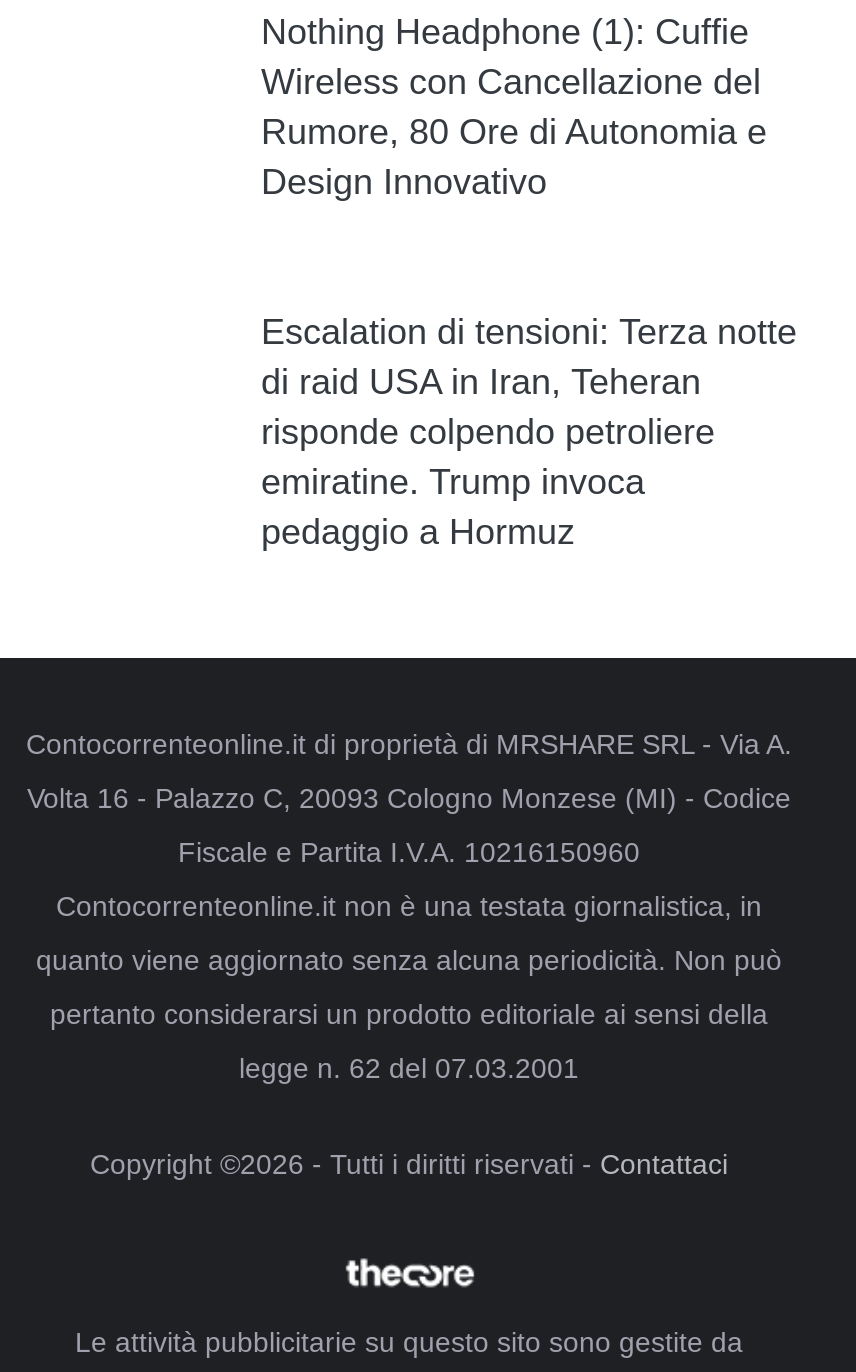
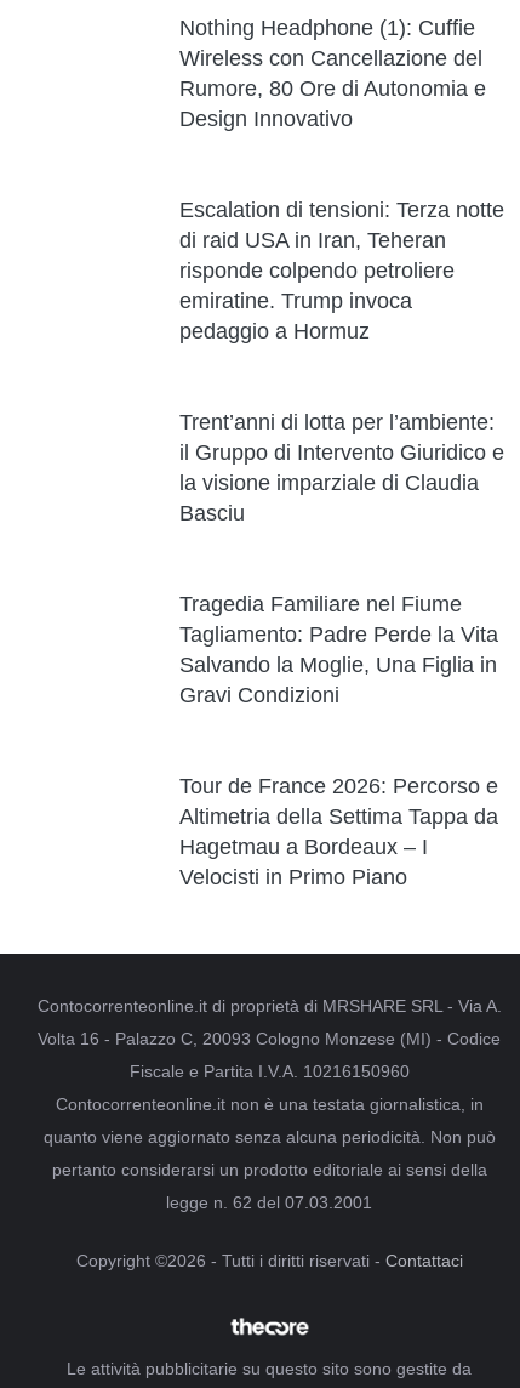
+ Trent’anni di lotta per l’ambiente:
+ il Gruppo di Intervento Giuridico e
+ la visione imparziale di Claudia
+ Basciu

+ Tragedia Familiare nel Fiume
+ Tagliamento: Padre Perde la Vita
+ Salvando la Moglie, Una Figlia in
+ Gravi Condizioni

+ Tour de France 2026: Percorso e
+ Altimetria della Settima Tappa da
+ Hagetmau a Bordeaux – I
+ Velocisti in Primo Piano
